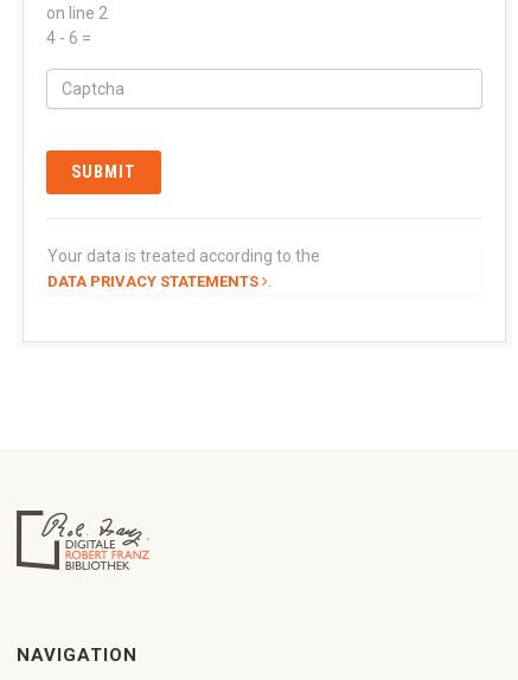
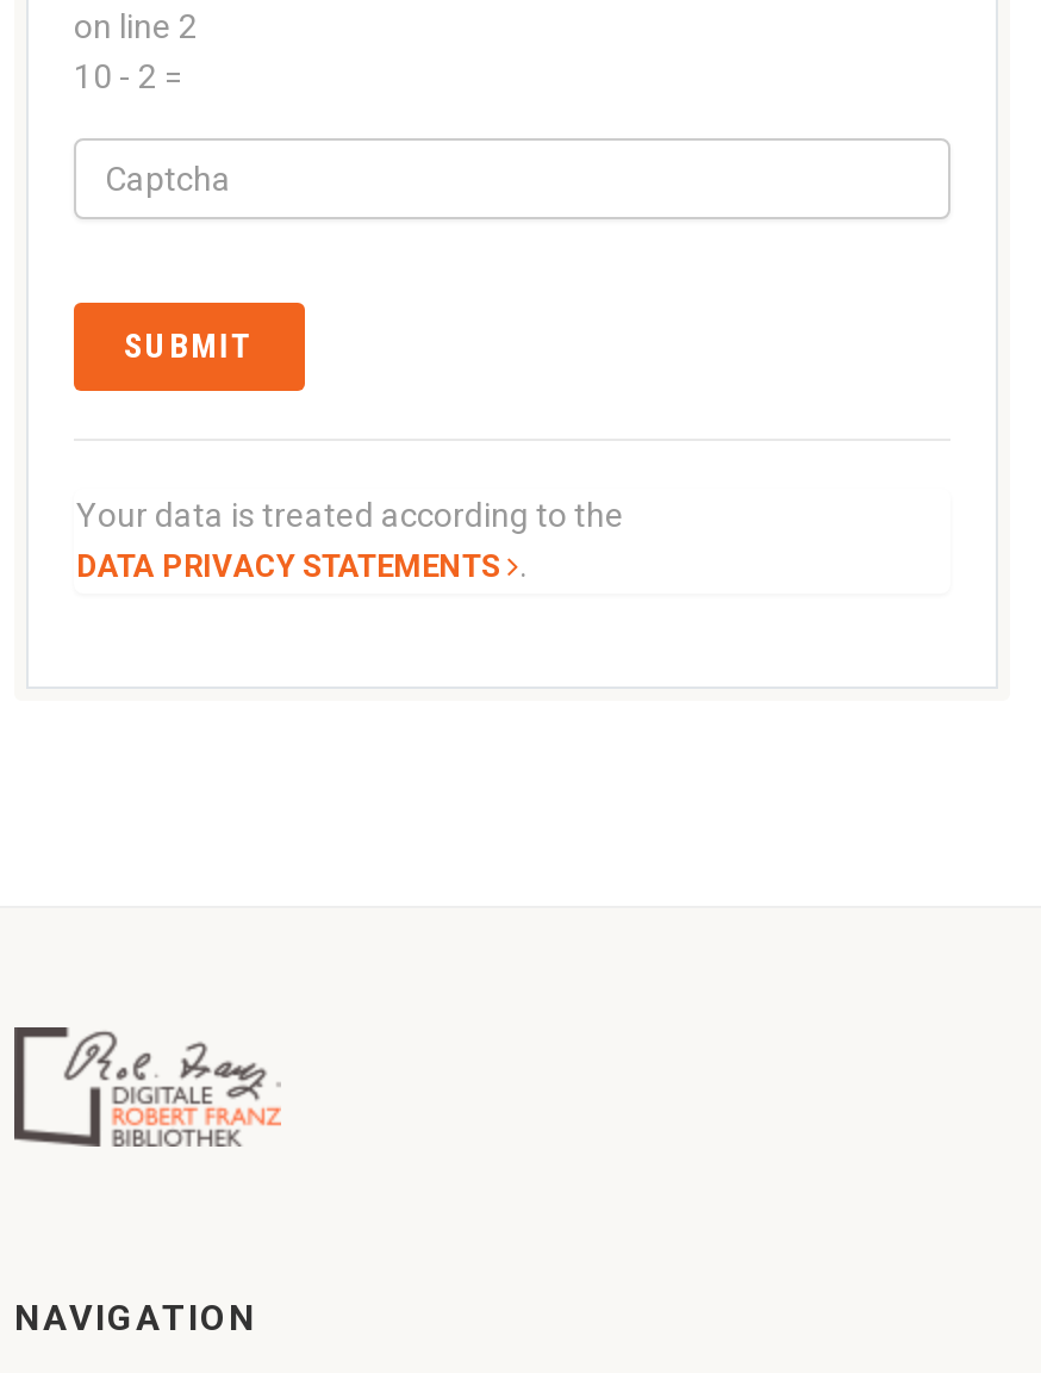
- 4 - 6 =
+ 10 - 2 =
